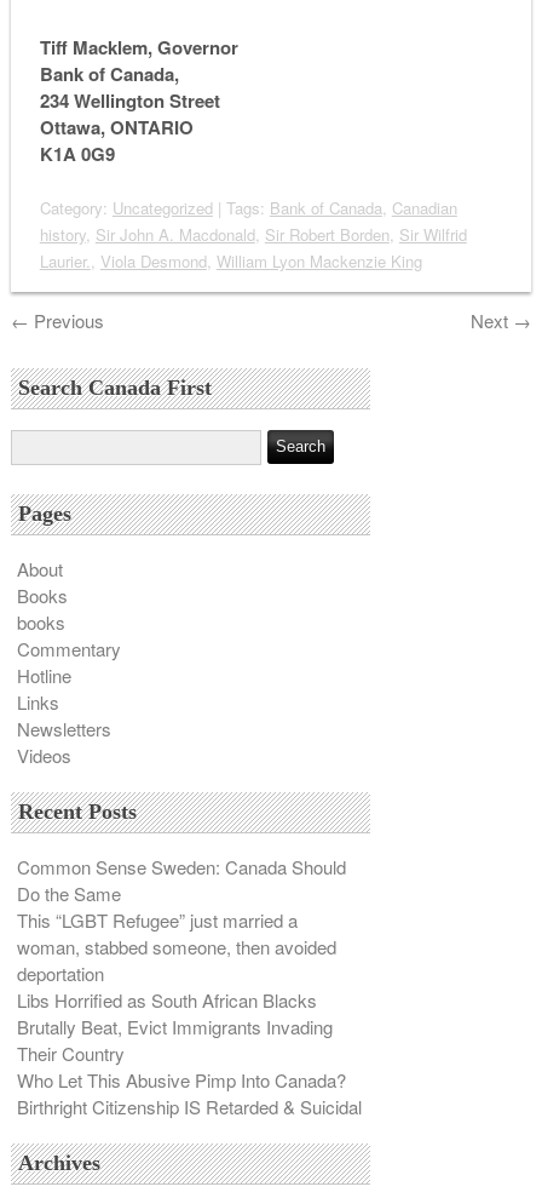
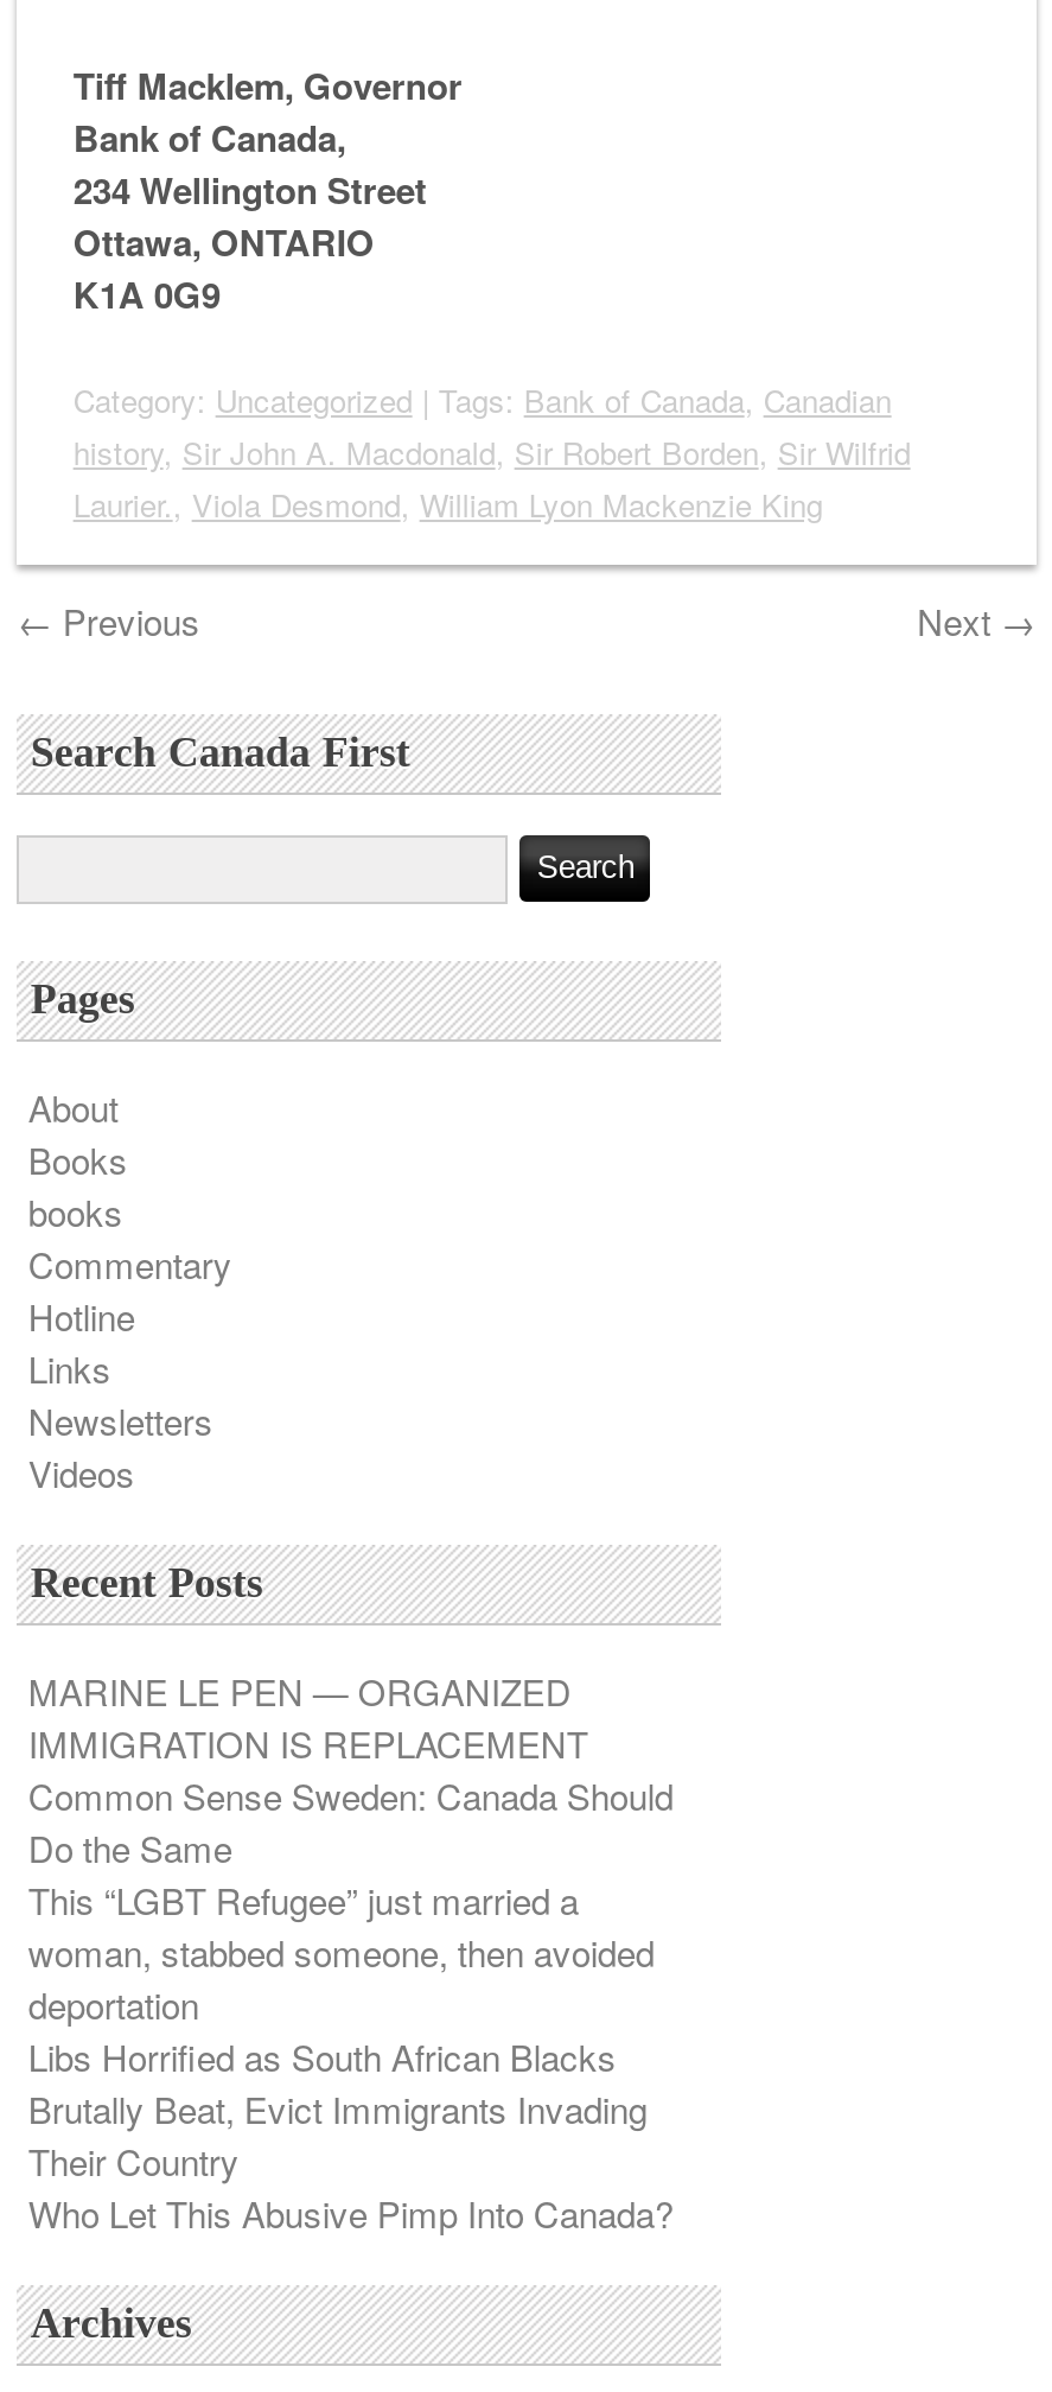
+ MARINE LE PEN — ORGANIZED
+ IMMIGRATION IS REPLACEMENT

moved down: Common Sense Sweden: Canada Should | Do the Same | This “LGBT Refugee” just married a | ... | Their Country | Who Let This Abusive Pimp Into Canada?

- Birthright Citizenship IS Retarded & Suicidal
